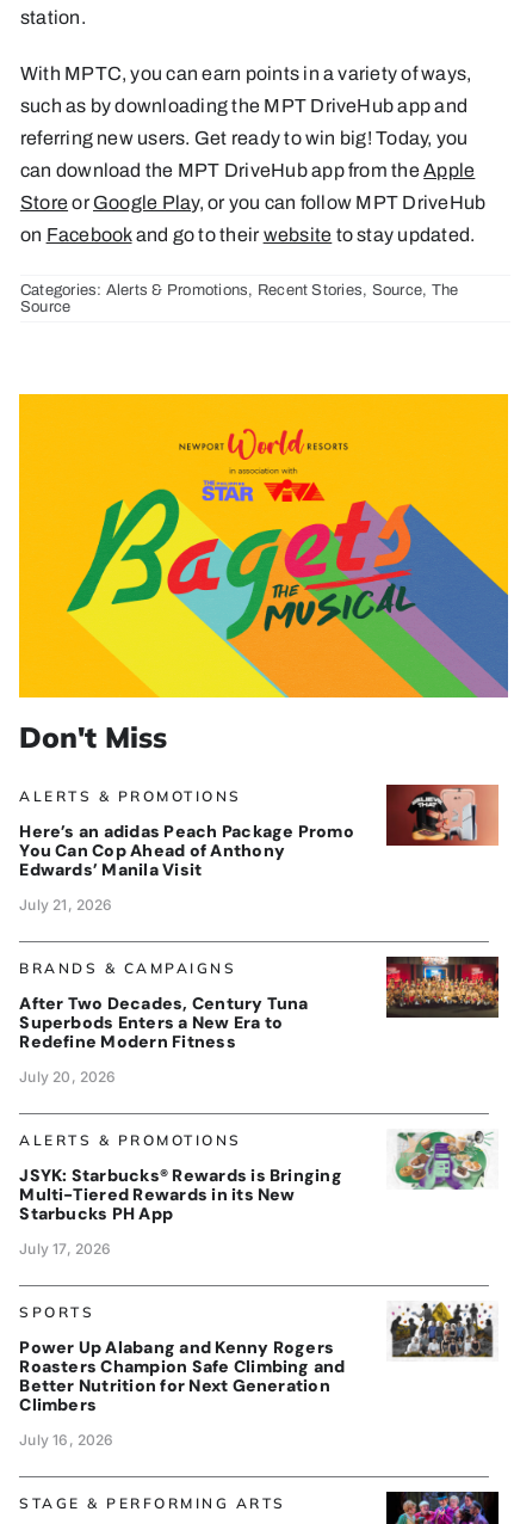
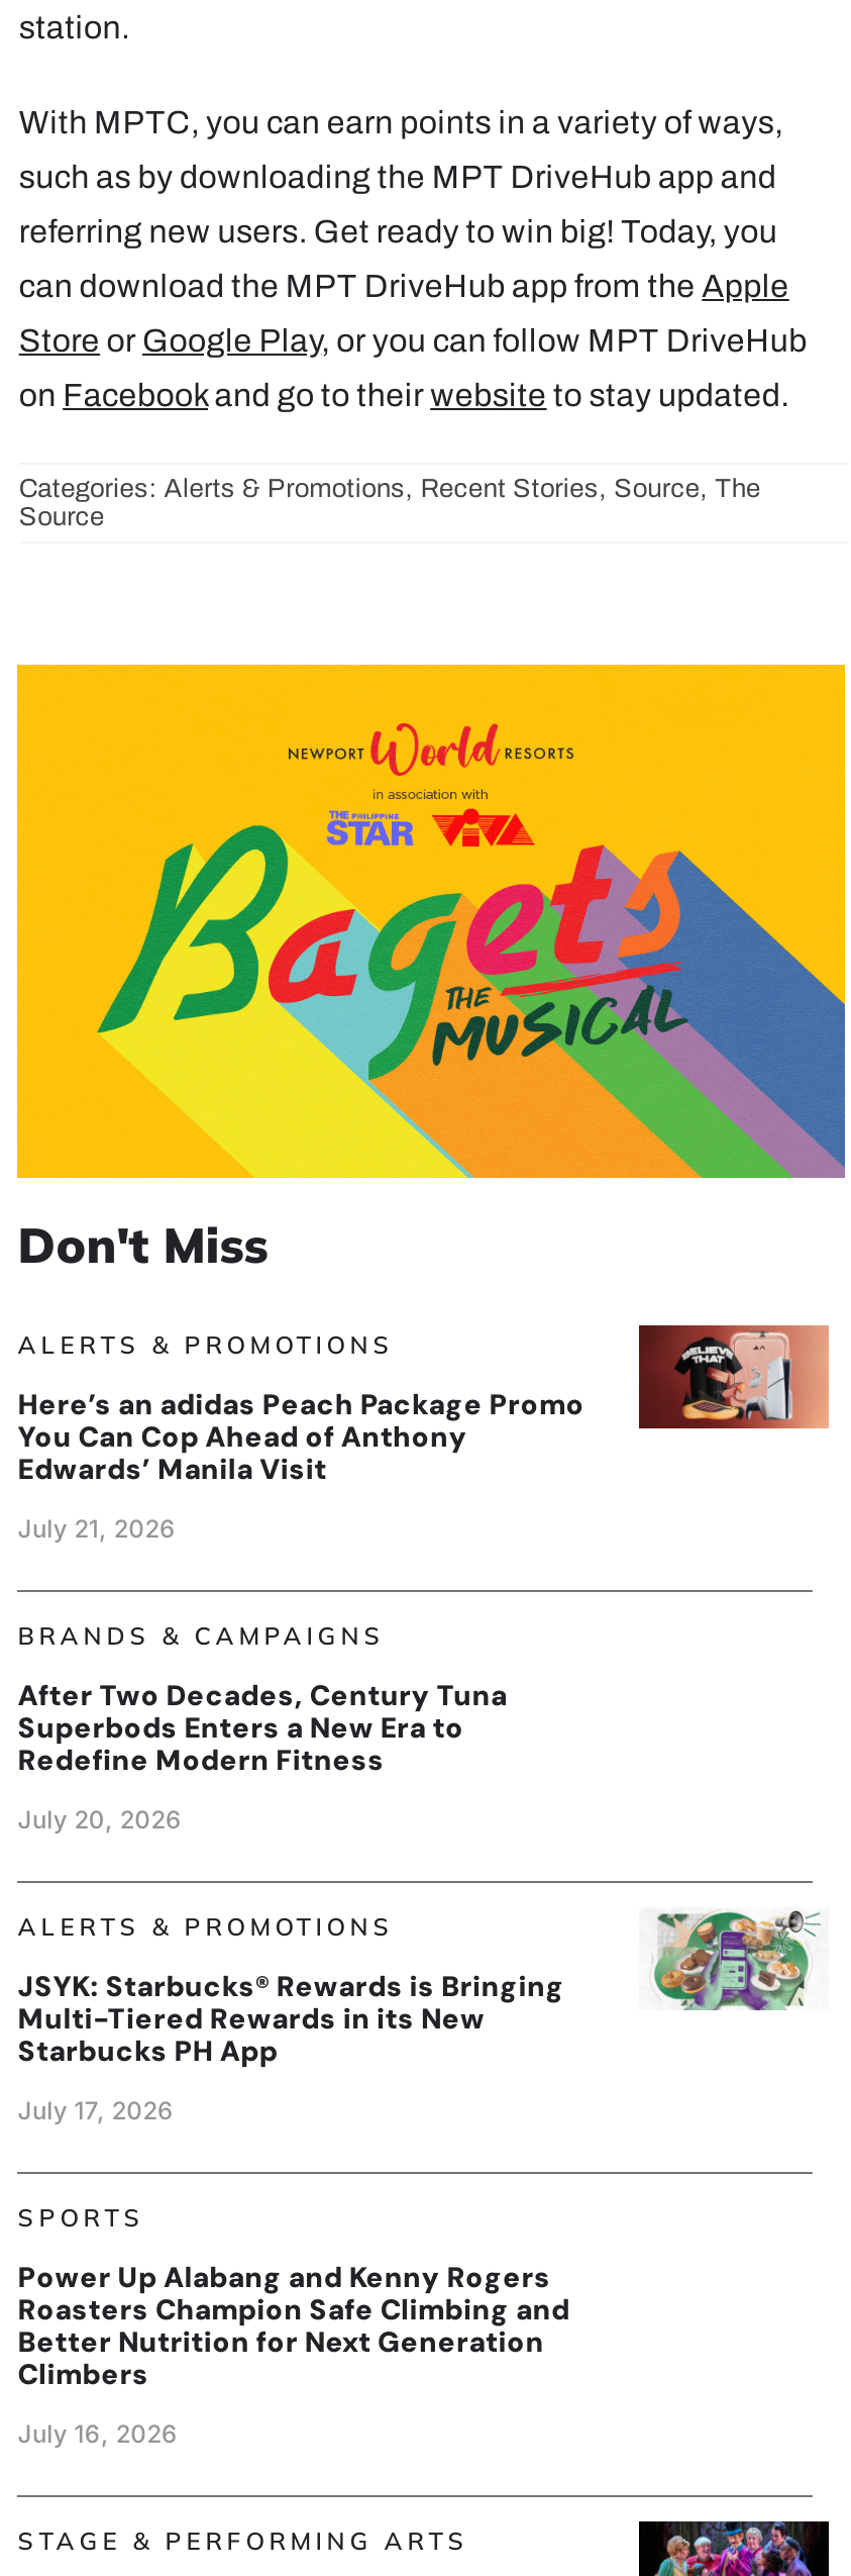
- [image]

- [image]
